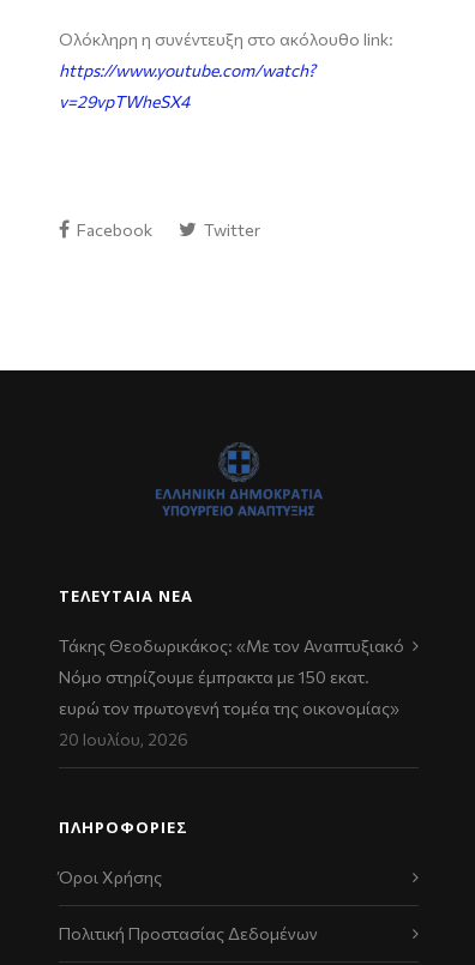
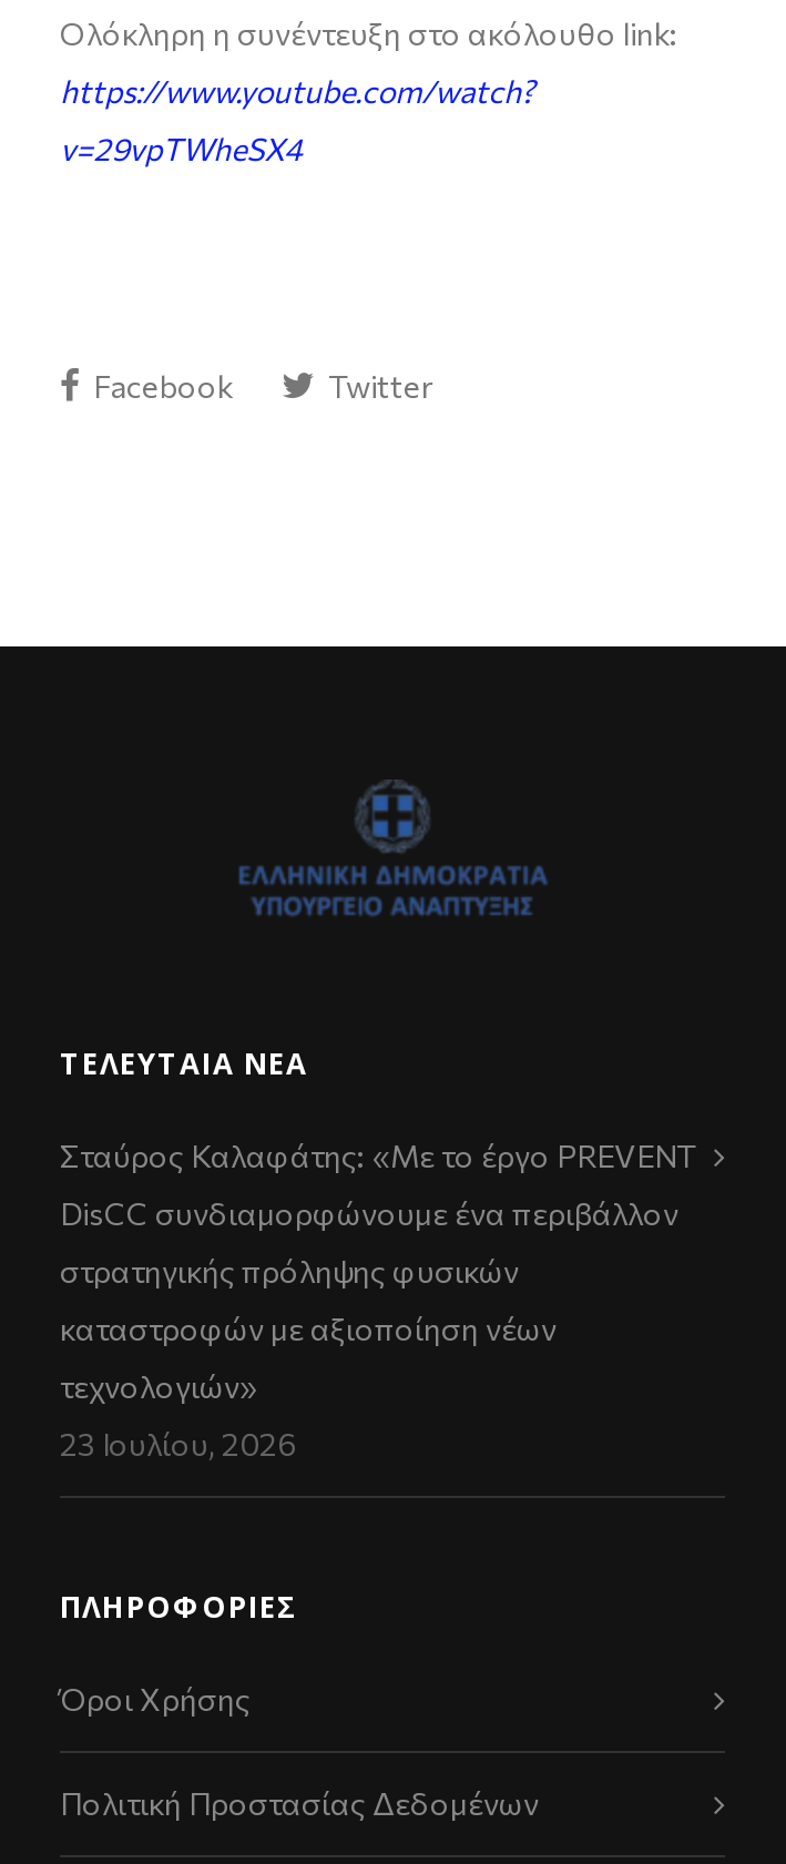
- Τάκης Θεοδωρικάκος: «Με τον Αναπτυξιακό
- Νόμο στηρίζουμε έμπρακτα με 150 εκατ.
- ευρώ τον πρωτογενή τομέα της οικονομίας»
- 20 Ιουλίου, 2026
+ Σταύρος Καλαφάτης: «Με το έργο PREVENT
+ DisCC συνδιαμορφώνουμε ένα περιβάλλον
+ στρατηγικής πρόληψης φυσικών
+ καταστροφών με αξιοποίηση νέων
+ τεχνολογιών»
+ 23 Ιουλίου, 2026
